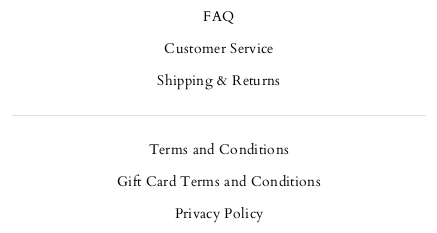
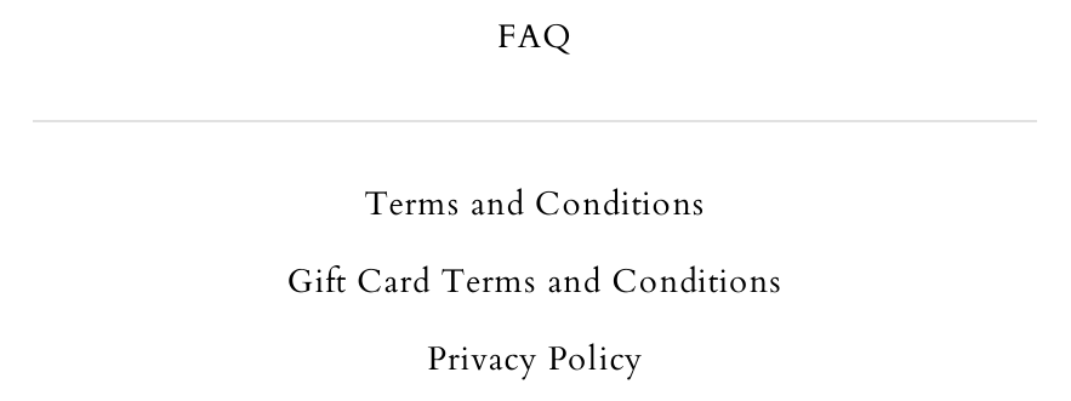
- Customer Service
- Shipping & Returns
